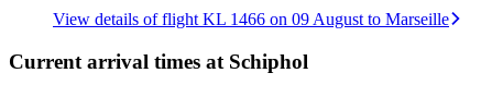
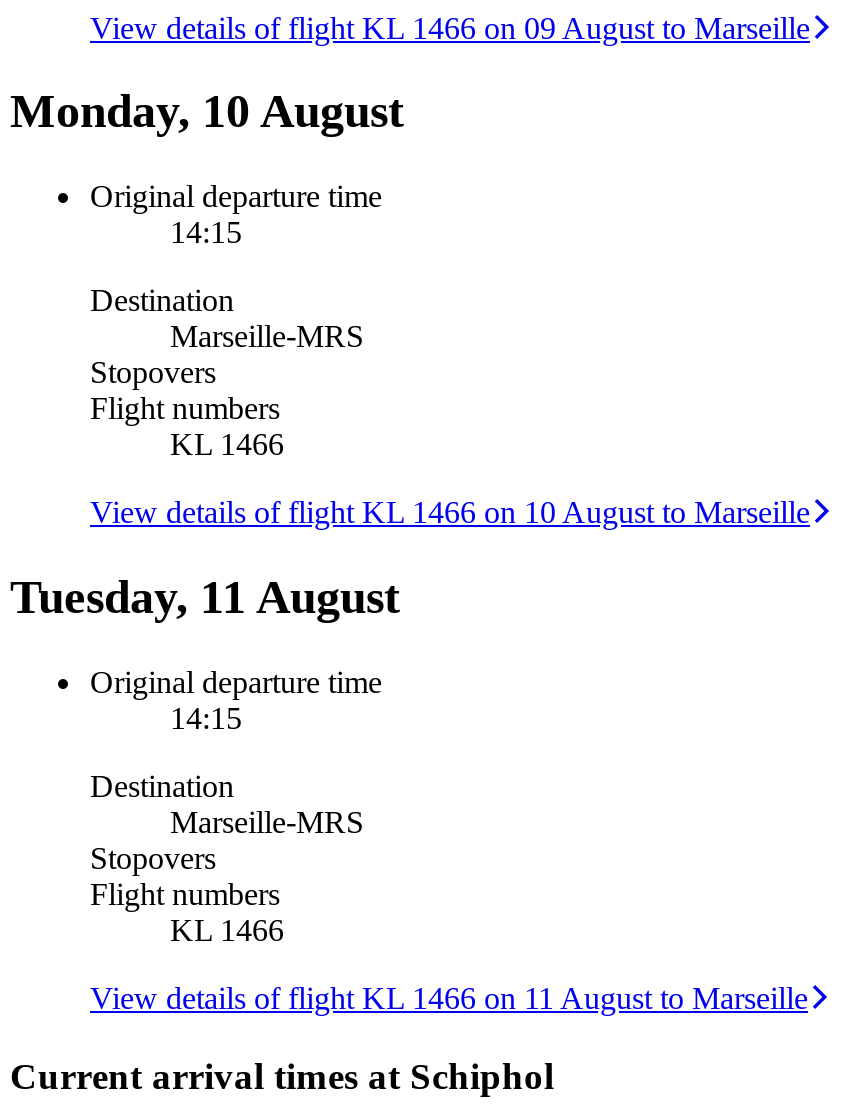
+ Monday, 10 August
+ Original departure time
+ 14:15
+ Destination
+ Marseille-MRS
+ Stopovers
+ Flight numbers
+ KL 1466
+ View details of flight KL 1466 on 10 August to Marseille
+ Tuesday, 11 August
+ Original departure time
+ 14:15
+ Destination
+ Marseille-MRS
+ Stopovers
+ Flight numbers
+ KL 1466
+ View details of flight KL 1466 on 11 August to Marseille
